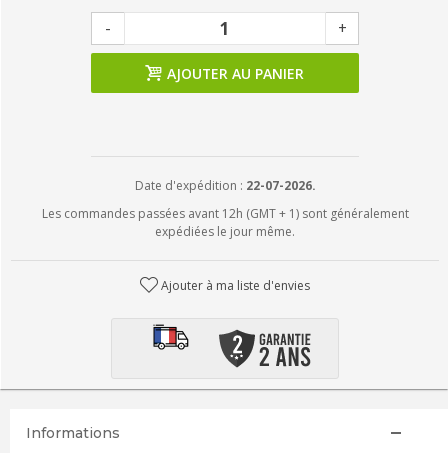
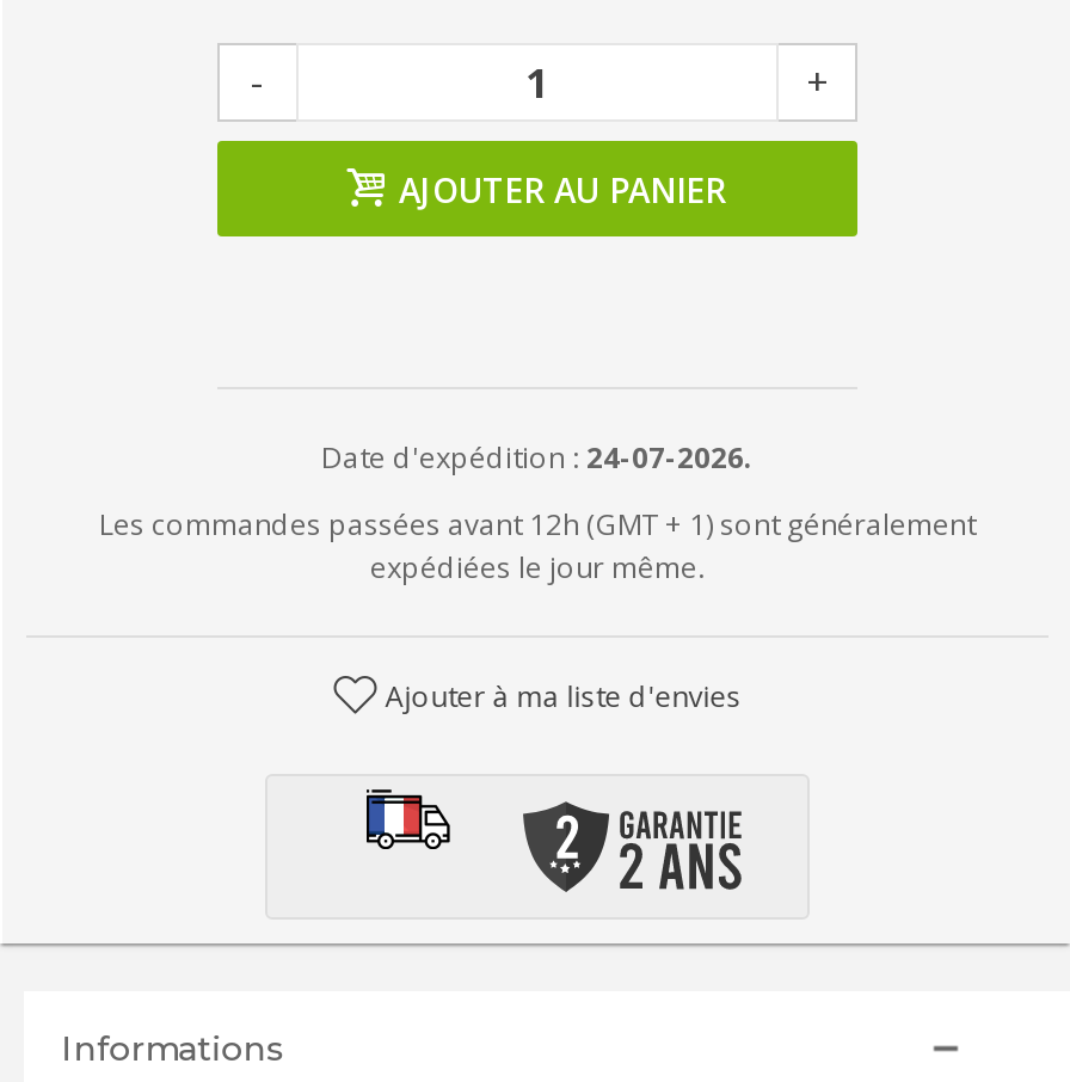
- Date d'expédition : 22-07-2026.
+ Date d'expédition : 24-07-2026.
